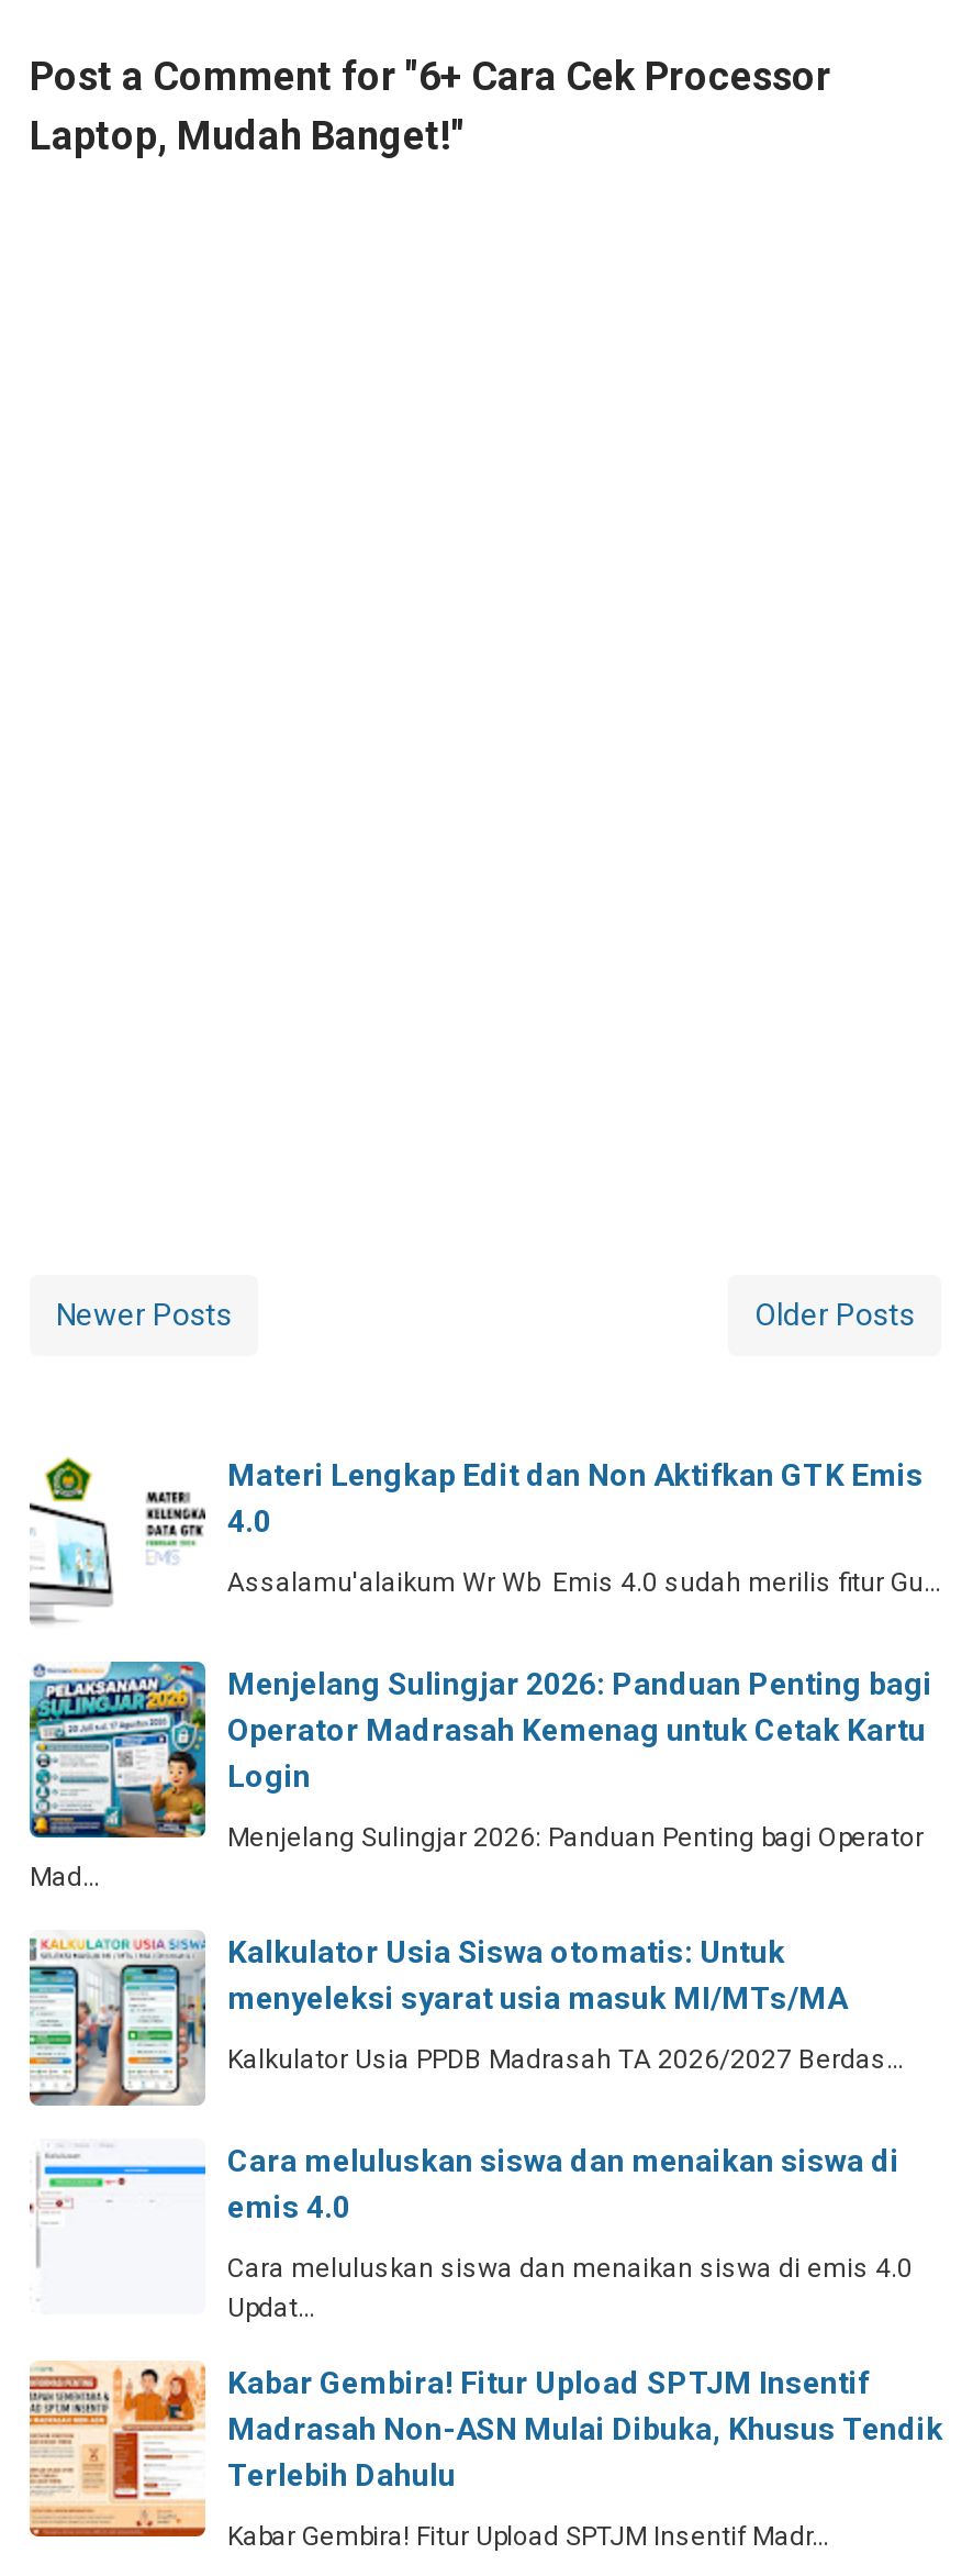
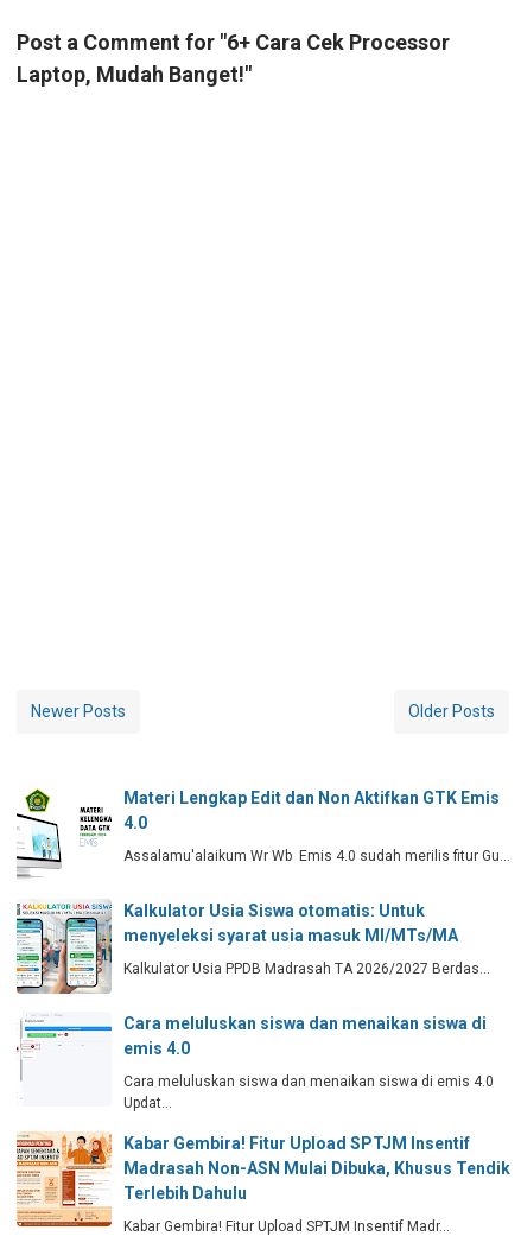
- [image]
- Menjelang Sulingjar 2026: Panduan Penting bagi
- Operator Madrasah Kemenag untuk Cetak Kartu
- Login
- Menjelang Sulingjar 2026: Panduan Penting bagi Operator
- Mad…
